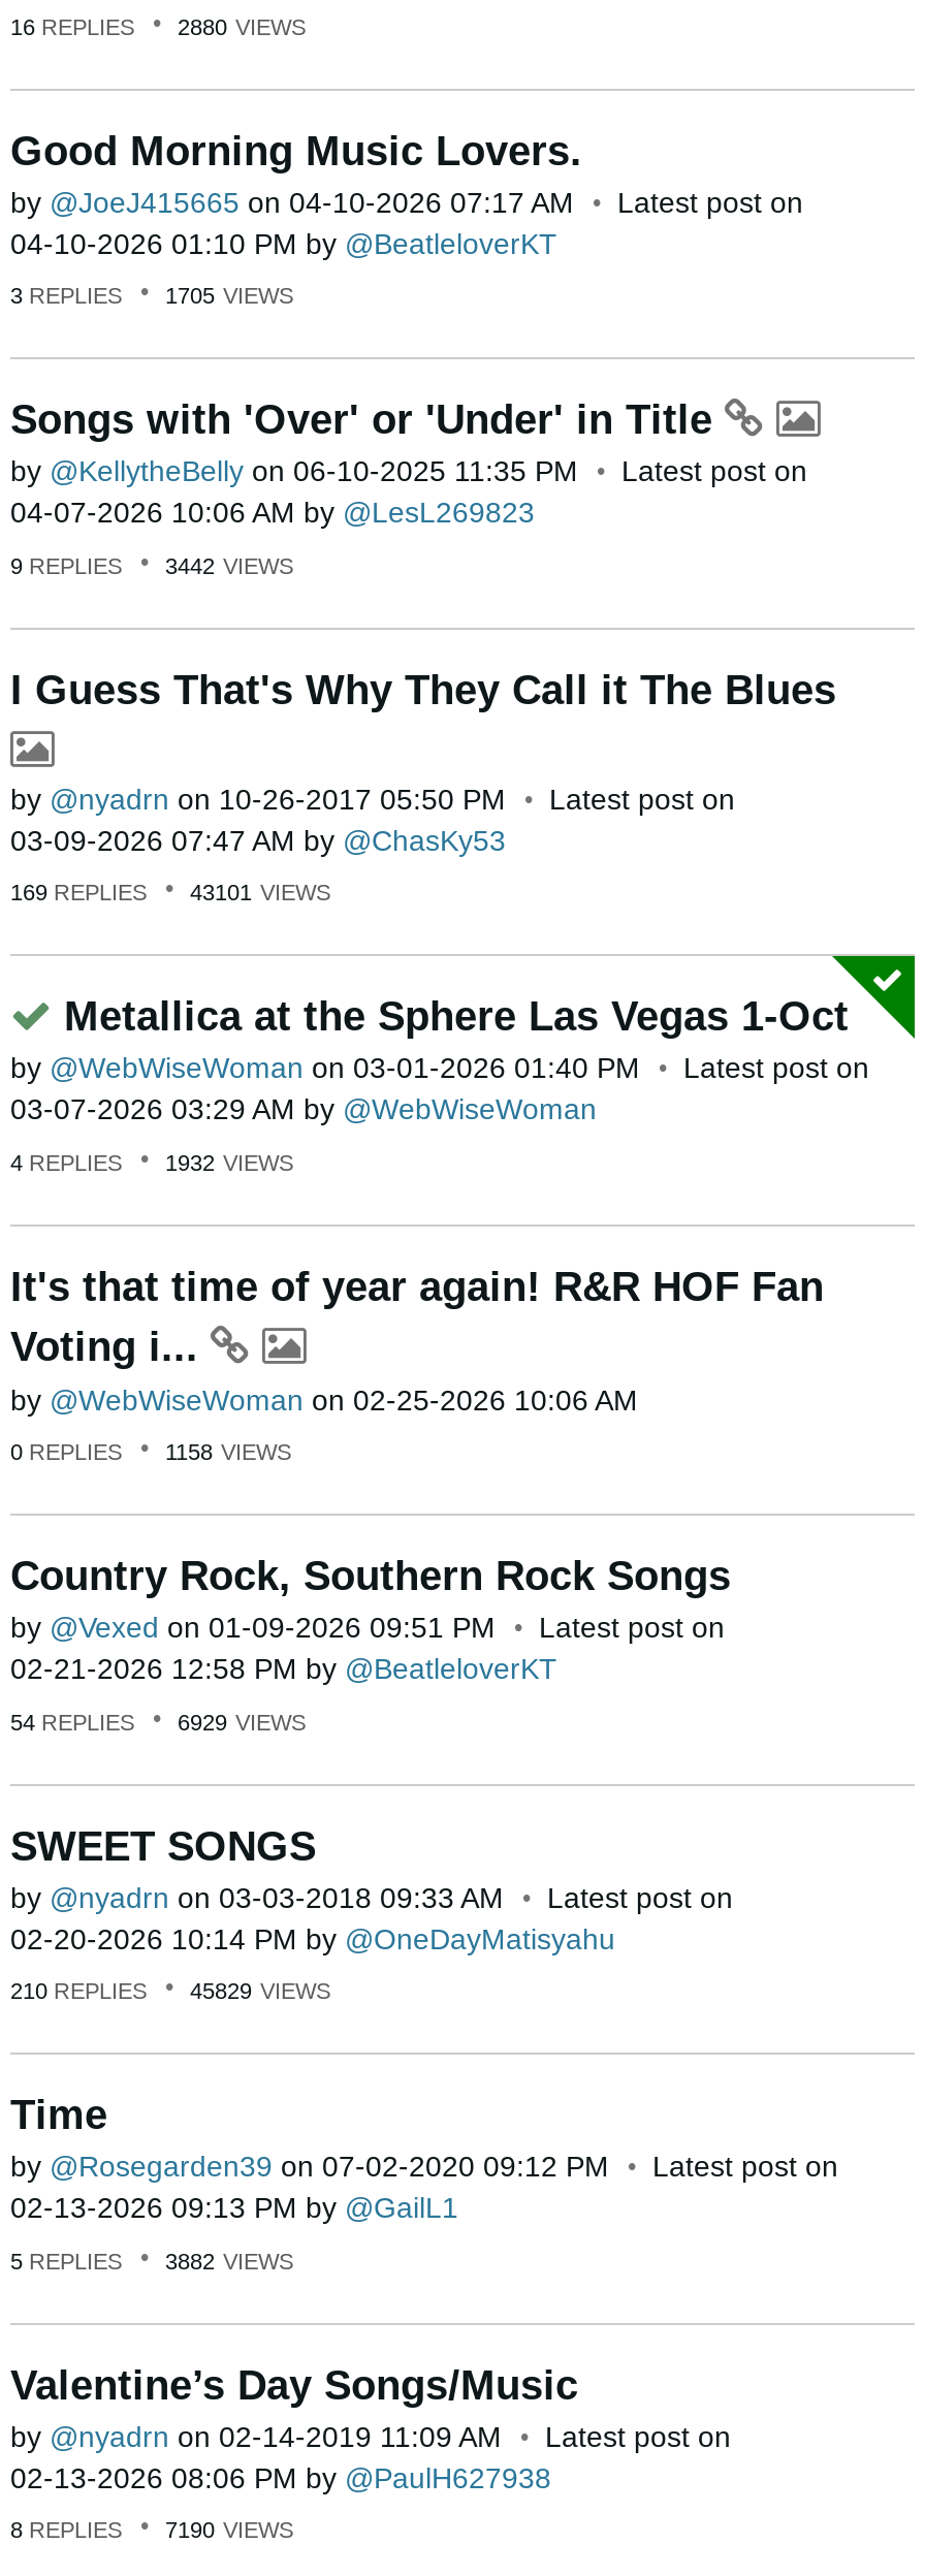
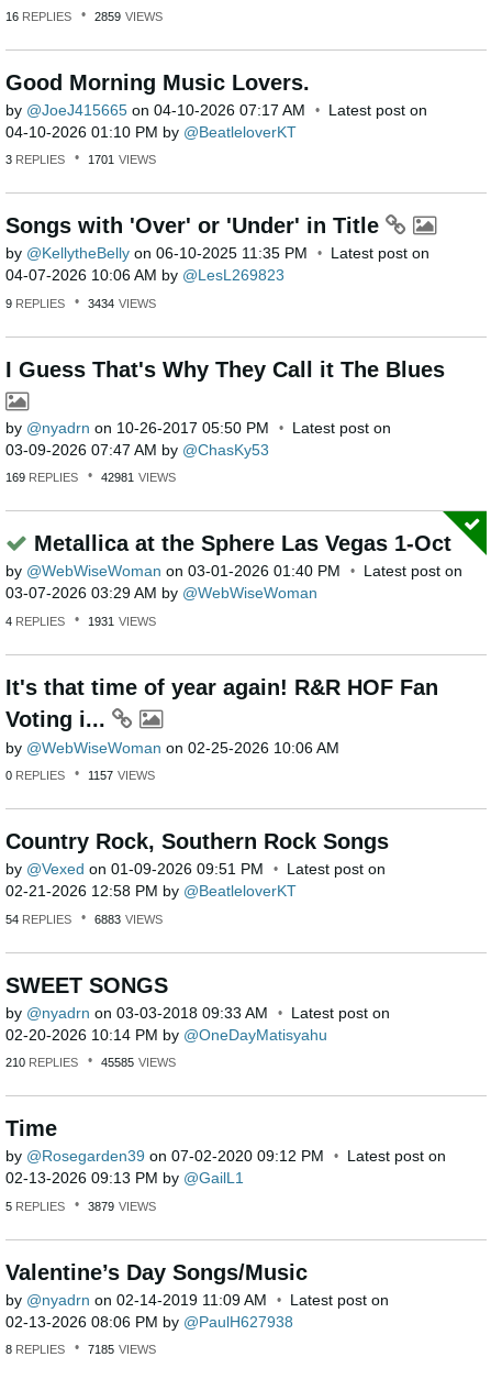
- 16 REPLIES 2880 VIEWS
+ 16 REPLIES 2859 VIEWS

- 3 REPLIES 1705 VIEWS
+ 3 REPLIES 1701 VIEWS

- 9 REPLIES 3442 VIEWS
+ 9 REPLIES 3434 VIEWS

- 169 REPLIES 43101 VIEWS
+ 169 REPLIES 42981 VIEWS

- 4 REPLIES 1932 VIEWS
+ 4 REPLIES 1931 VIEWS

- 0 REPLIES 1158 VIEWS
+ 0 REPLIES 1157 VIEWS

- 54 REPLIES 6929 VIEWS
+ 54 REPLIES 6883 VIEWS

- 210 REPLIES 45829 VIEWS
+ 210 REPLIES 45585 VIEWS

- 5 REPLIES 3882 VIEWS
+ 5 REPLIES 3879 VIEWS

- 8 REPLIES 7190 VIEWS
+ 8 REPLIES 7185 VIEWS
